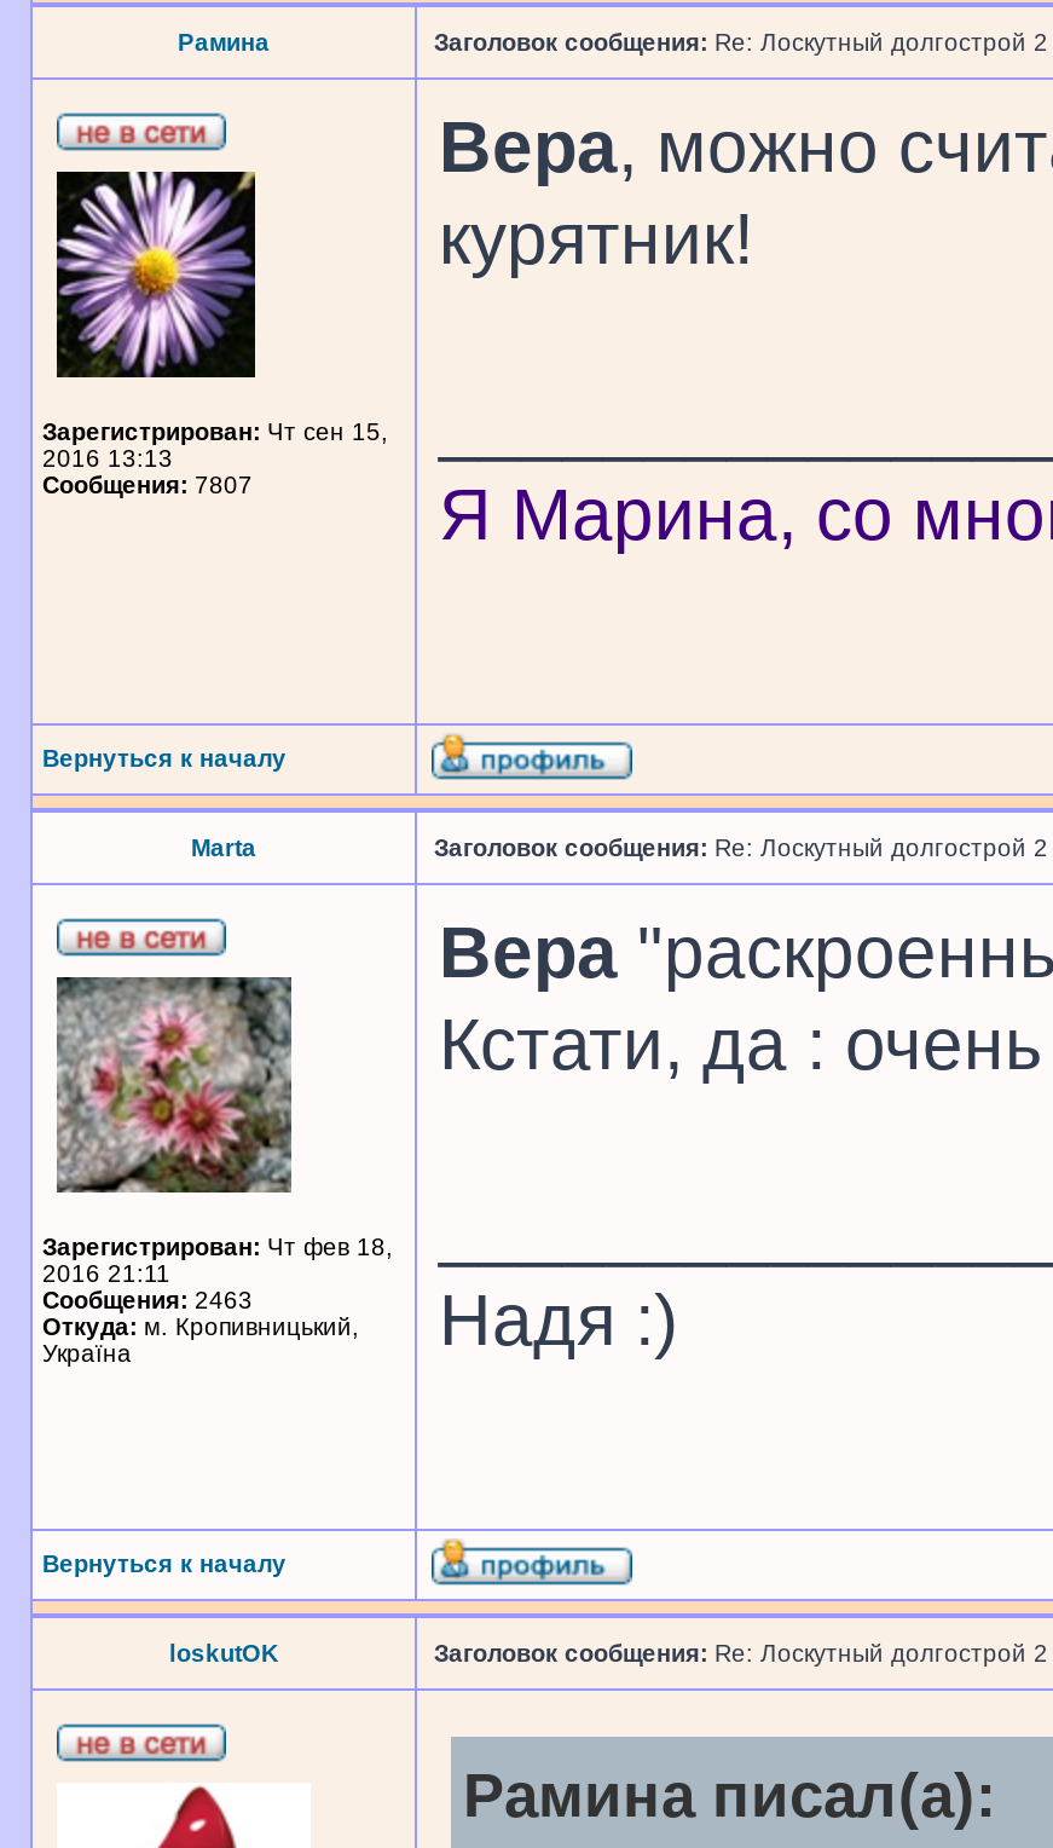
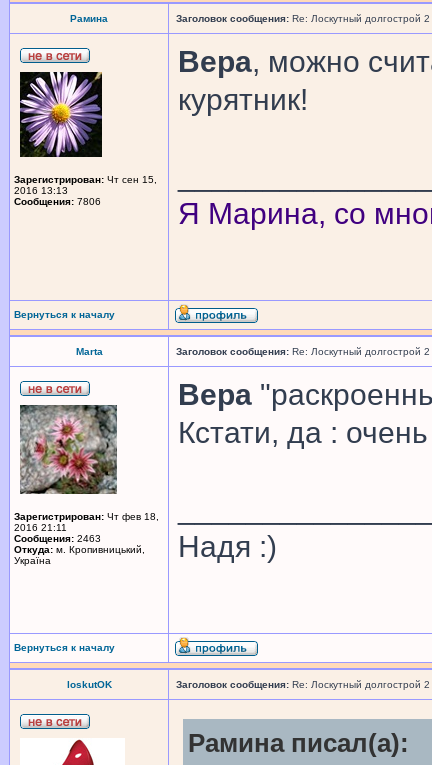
- Сообщения: 7807
+ Сообщения: 7806
